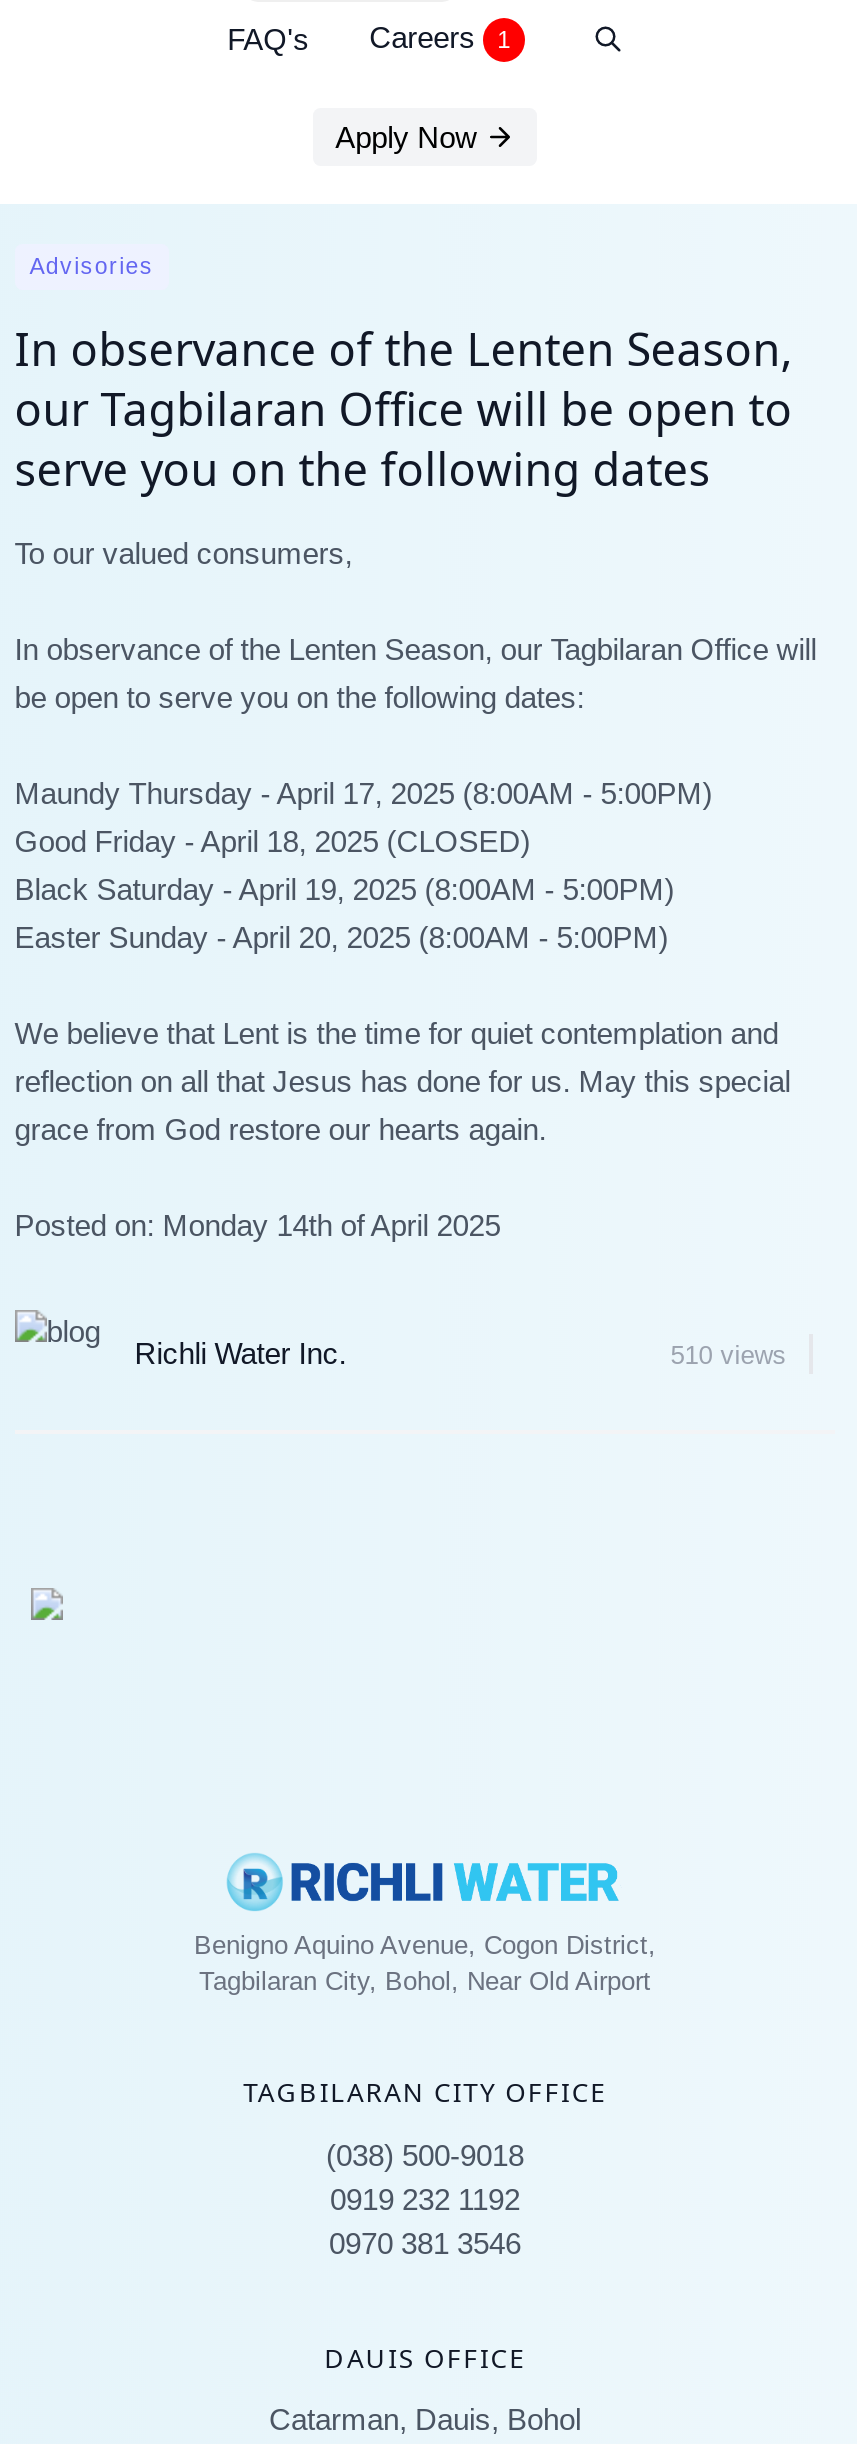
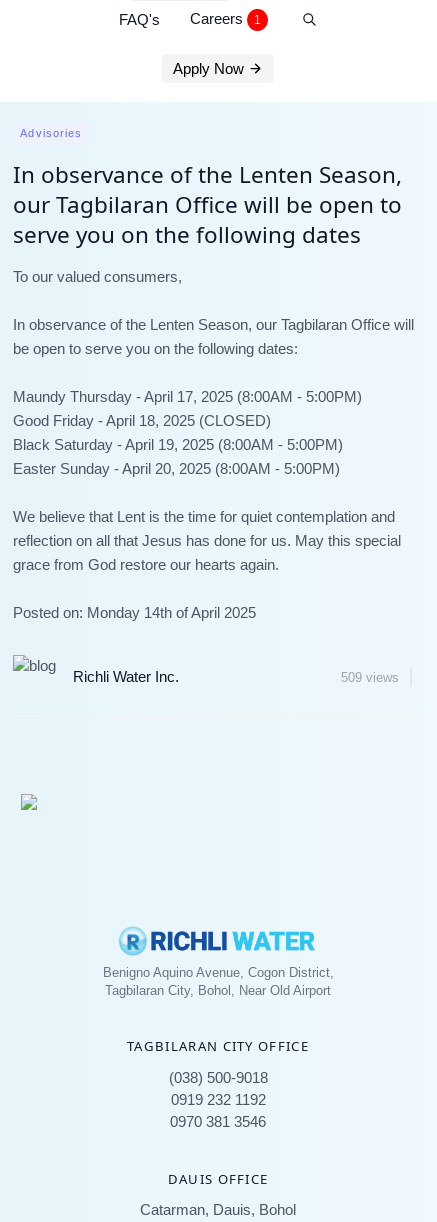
- 510 views
+ 509 views
